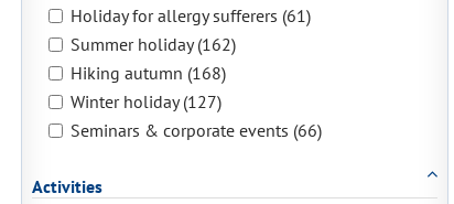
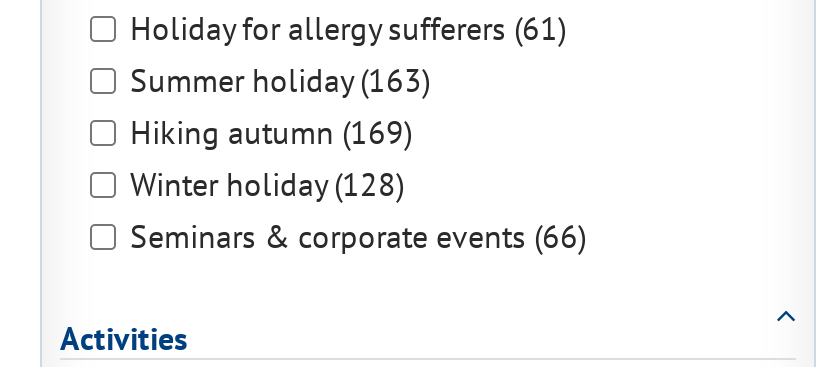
- Summer holiday (162)
+ Summer holiday (163)

- Hiking autumn (168)
+ Hiking autumn (169)

- Winter holiday (127)
+ Winter holiday (128)
